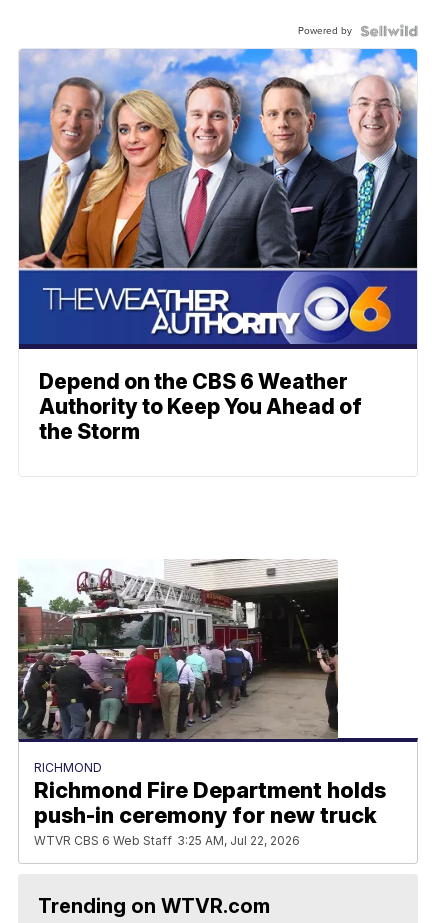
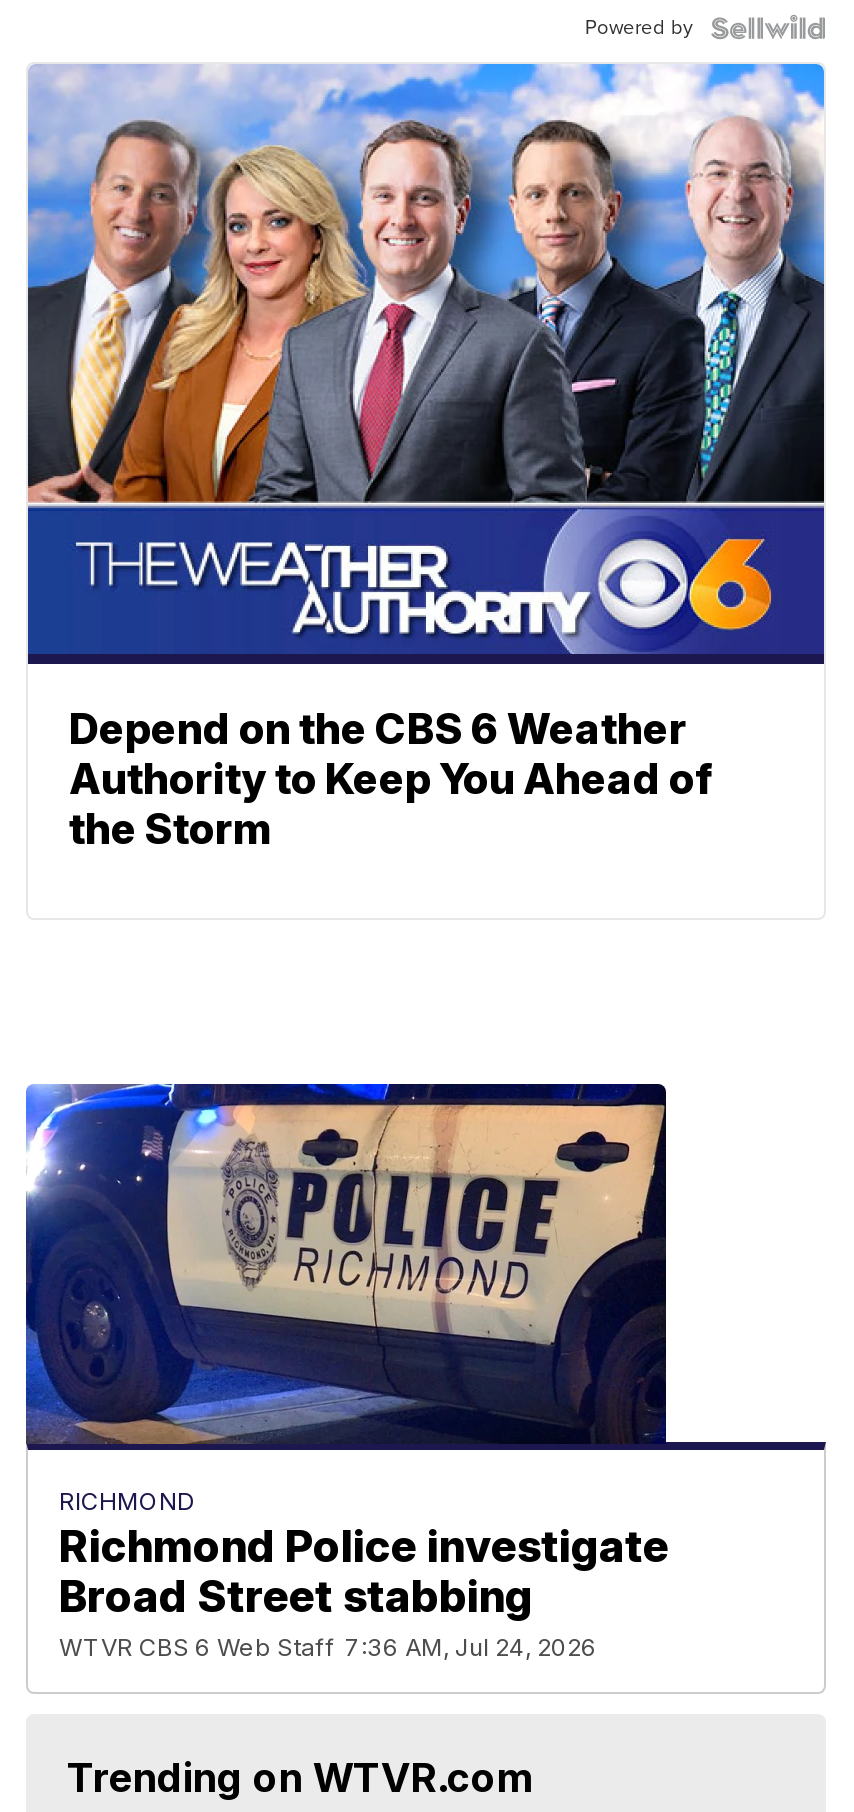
- [image]
- Richmond Fire Department holds
- push-in ceremony for new truck
- WTVR CBS 6 Web Staff 3:25 AM, Jul 22, 2026
+ [image]
+ Richmond Police investigate
+ Broad Street stabbing
+ WTVR CBS 6 Web Staff 7:36 AM, Jul 24, 2026
